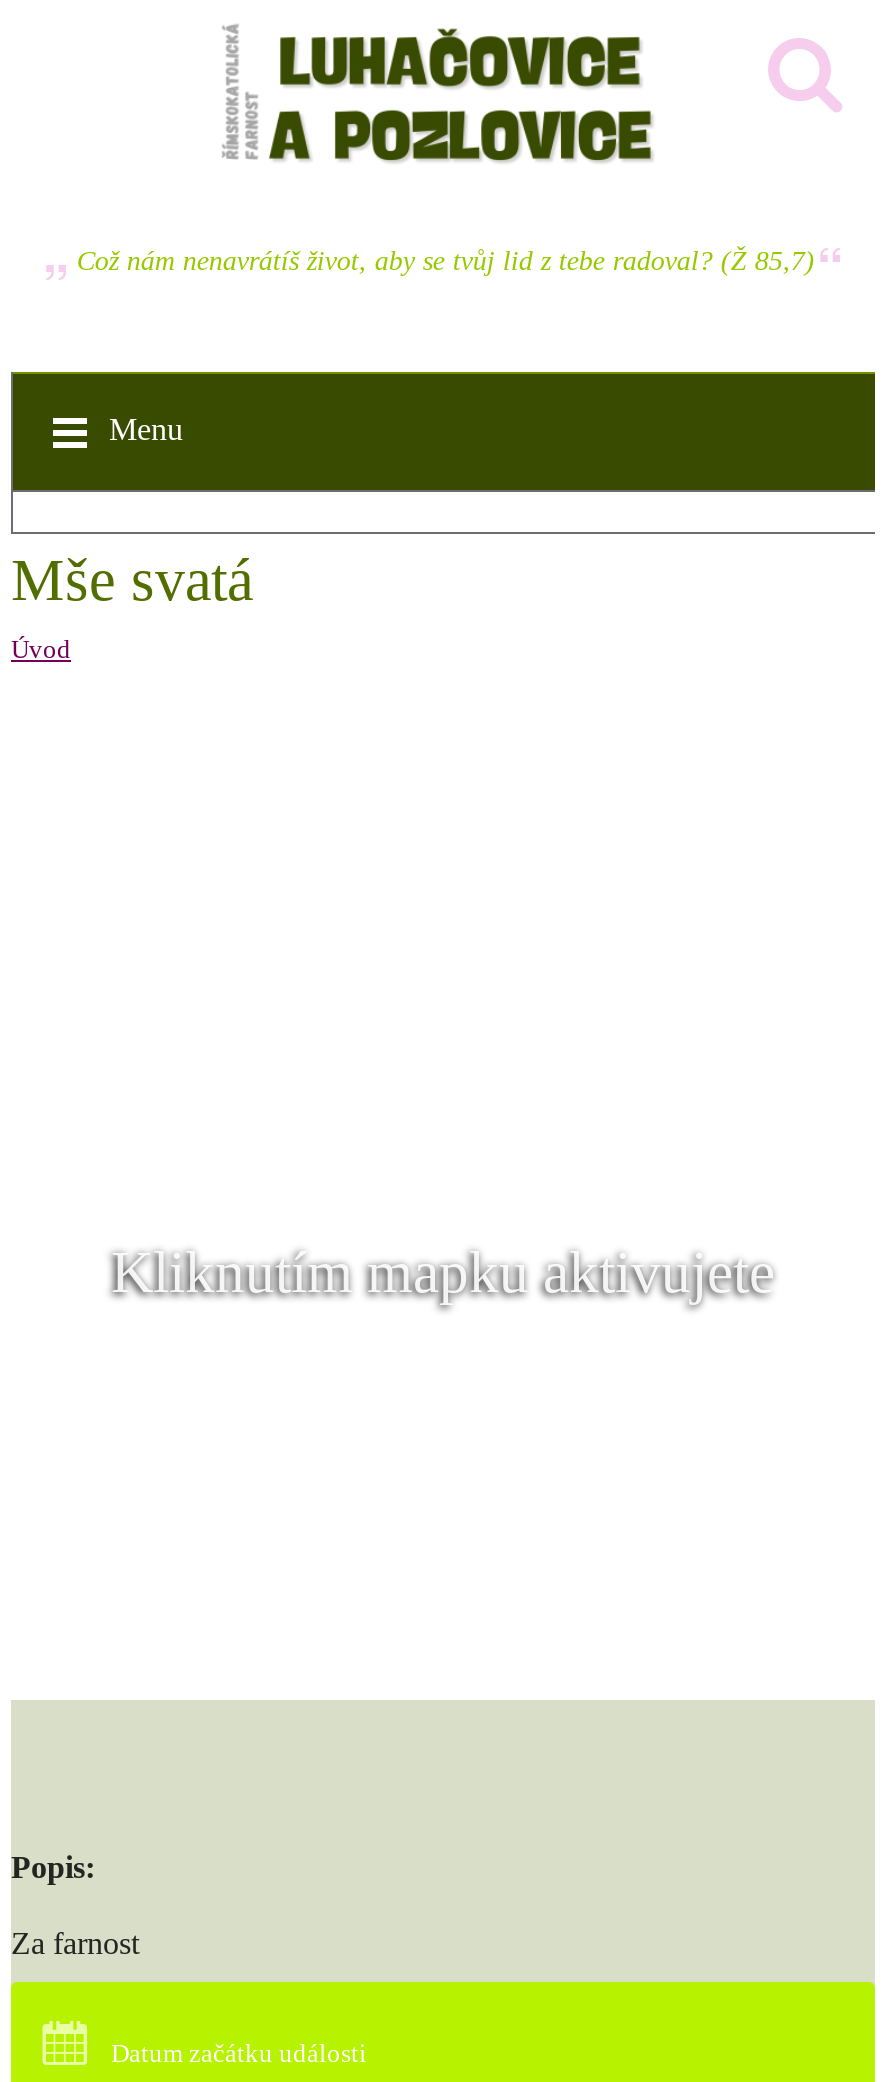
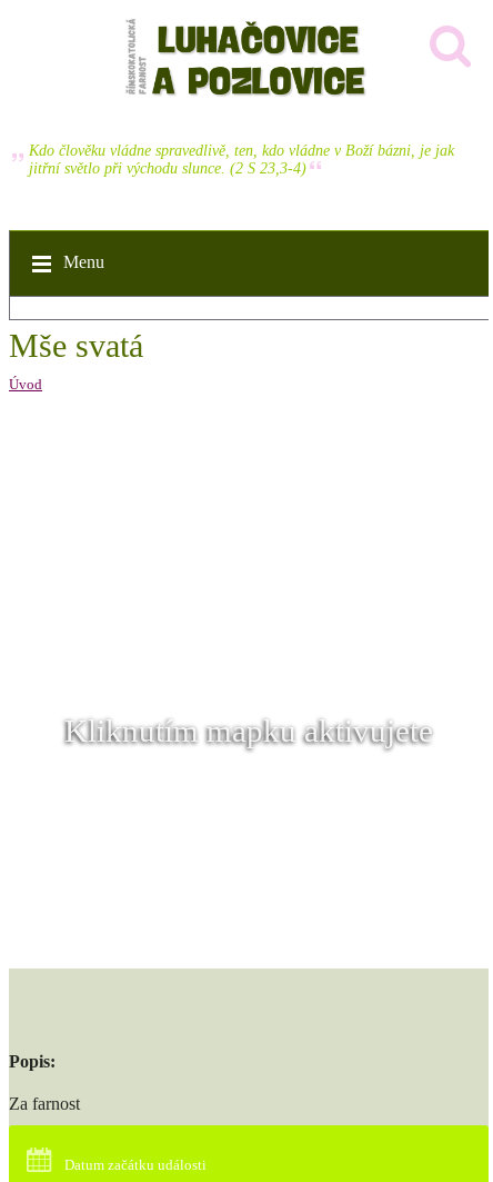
- Což nám nenavrátíš život, aby se tvůj lid z tebe radoval? (Ž 85,7)
+ Kdo člověku vládne spravedlivě, ten, kdo vládne v Boží bázni, je jak
+ jitřní světlo při východu slunce. (2 S 23,3-4)
